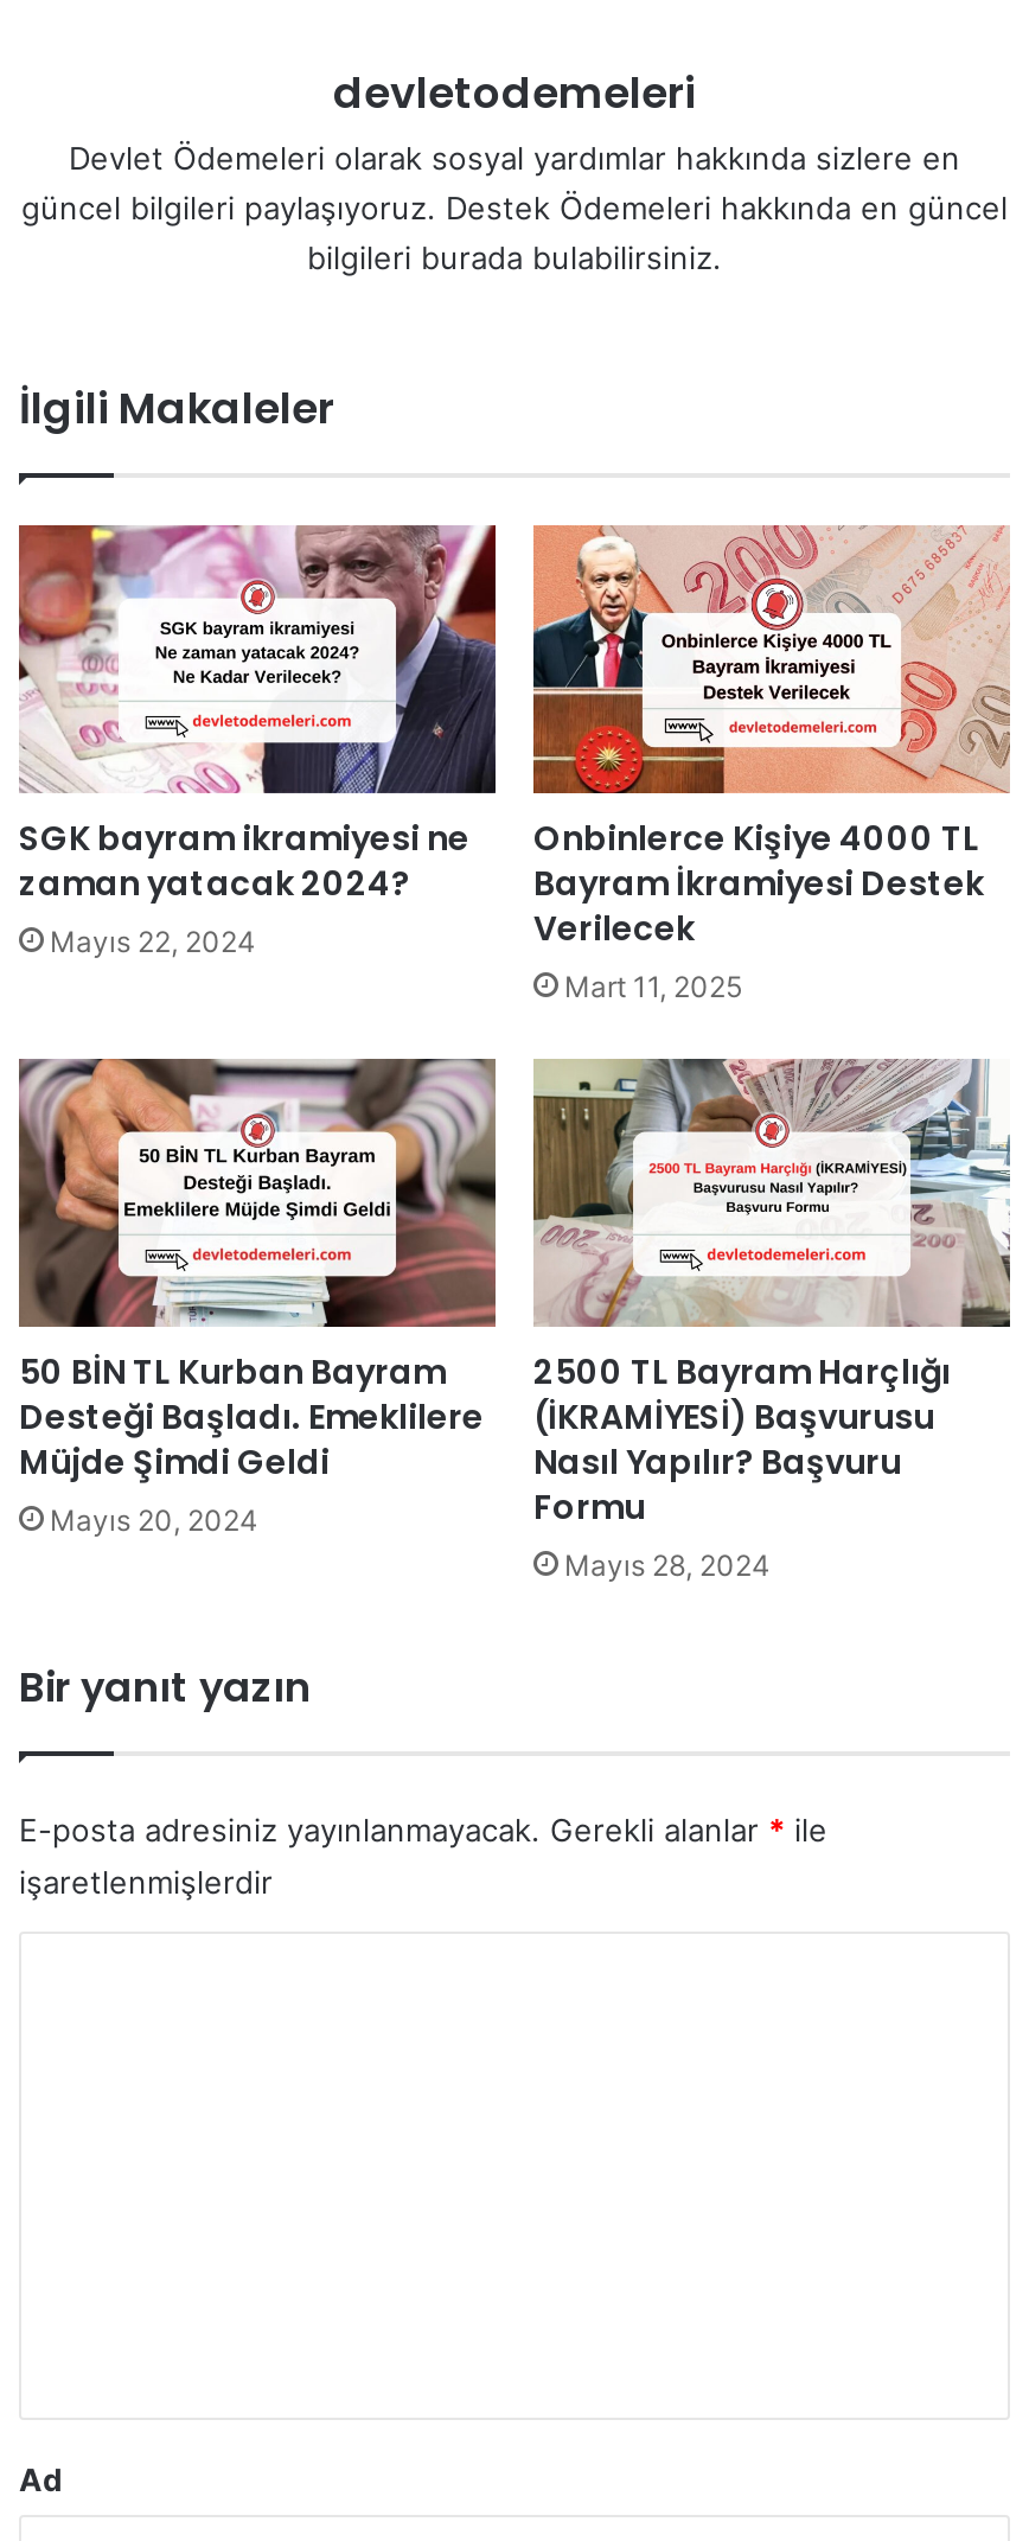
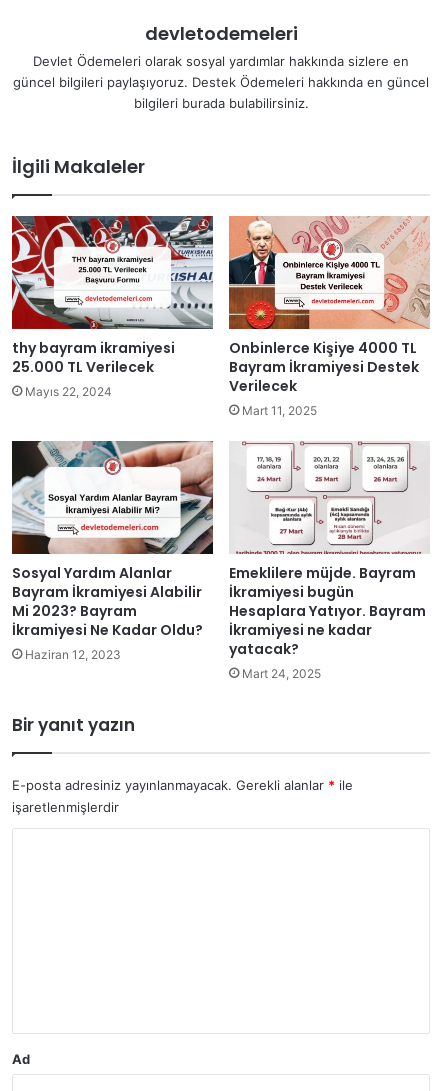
- [image]
- SGK bayram ikramiyesi ne
- zaman yatacak 2024?
+ [image]
+ thy bayram ikramiyesi
+ 25.000 TL Verilecek

- [image]
- 50 BİN TL Kurban Bayram
- Desteği Başladı. Emeklilere
- Müjde Şimdi Geldi
- Mayıs 20, 2024
+ [image]
+ Sosyal Yardım Alanlar
+ Bayram İkramiyesi Alabilir
+ Mi 2023? Bayram
+ İkramiyesi Ne Kadar Oldu?
+ Haziran 12, 2023

- [image]
- 2500 TL Bayram Harçlığı
- (İKRAMİYESİ) Başvurusu
- Nasıl Yapılır? Başvuru
- Formu
- Mayıs 28, 2024
+ [image]
+ Emeklilere müjde. Bayram
+ İkramiyesi bugün
+ Hesaplara Yatıyor. Bayram
+ İkramiyesi ne kadar
+ yatacak?
+ Mart 24, 2025
